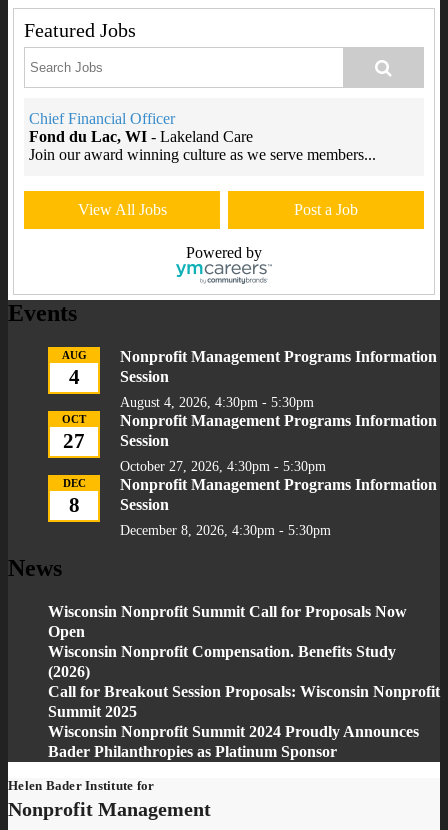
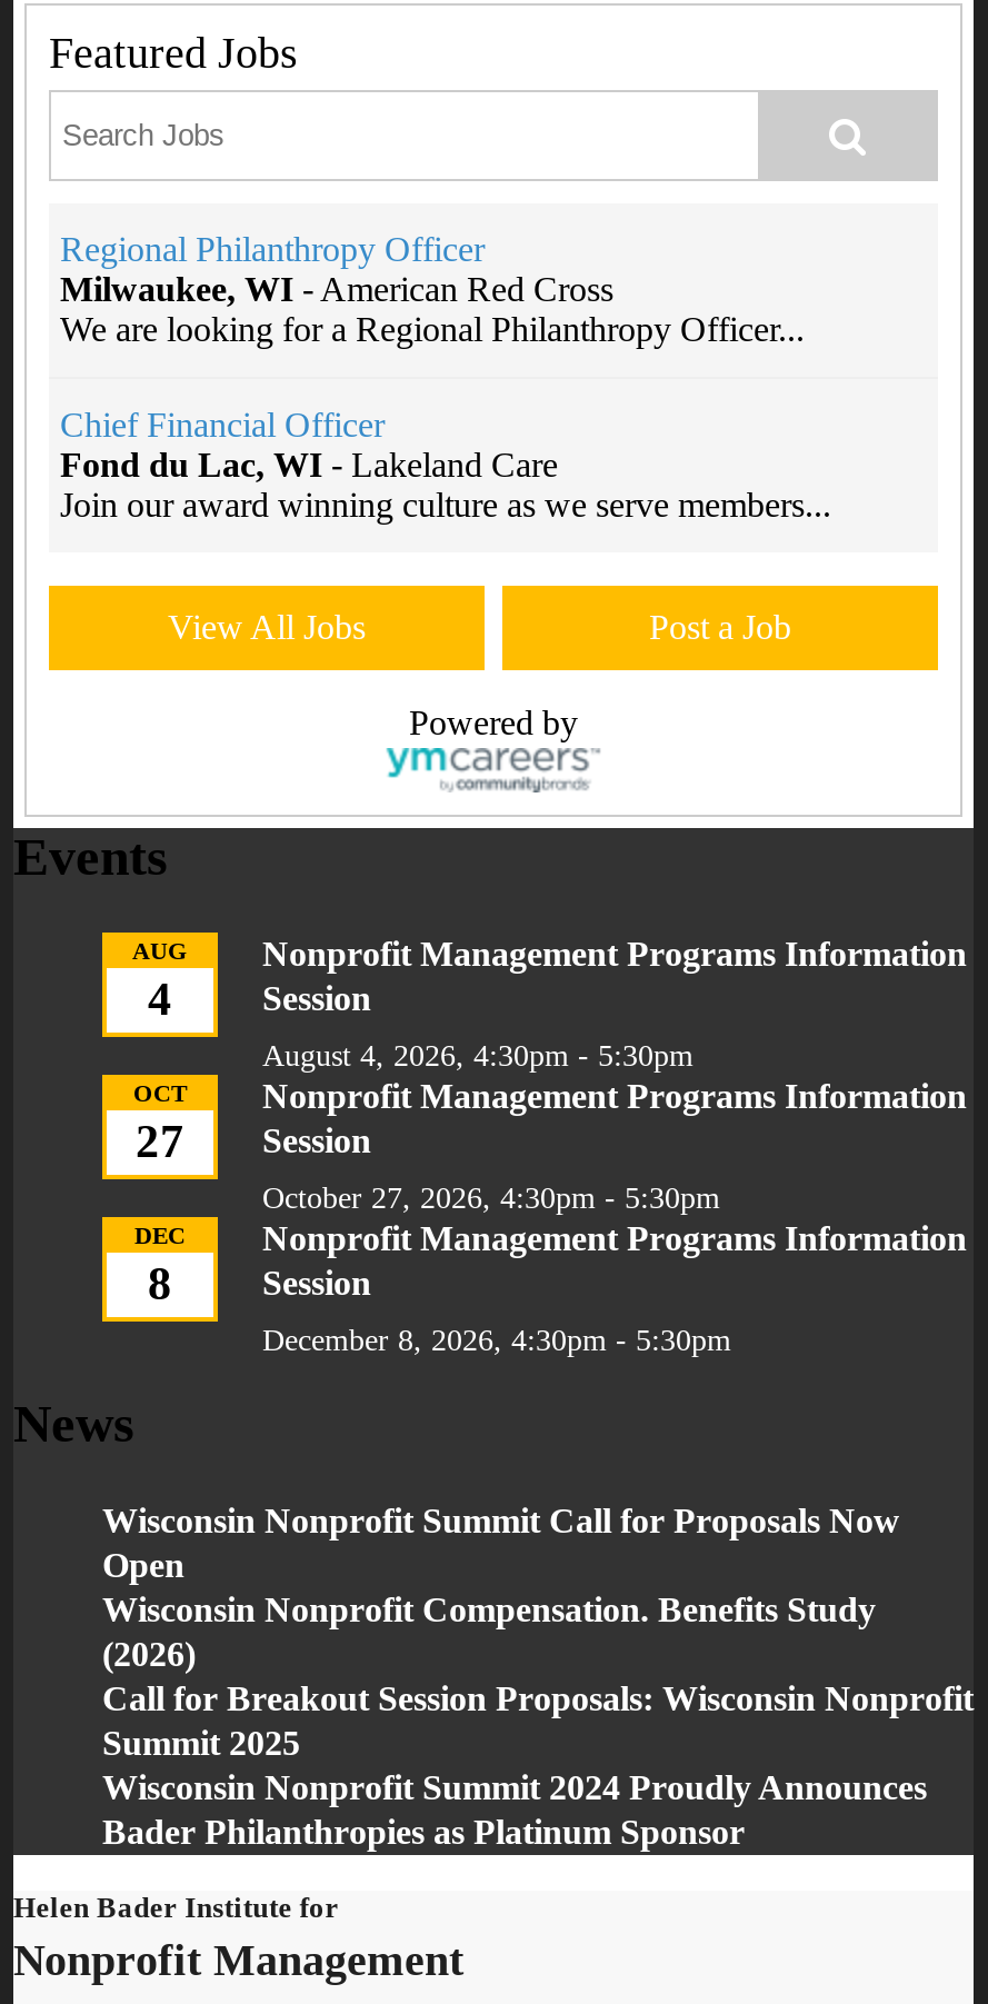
+ Regional Philanthropy Officer
+ Milwaukee, WI - American Red Cross
+ We are looking for a Regional Philanthropy Officer...
